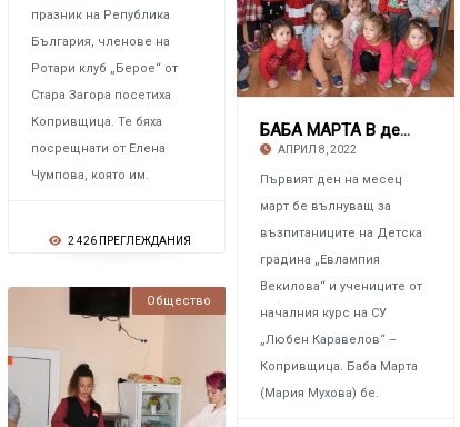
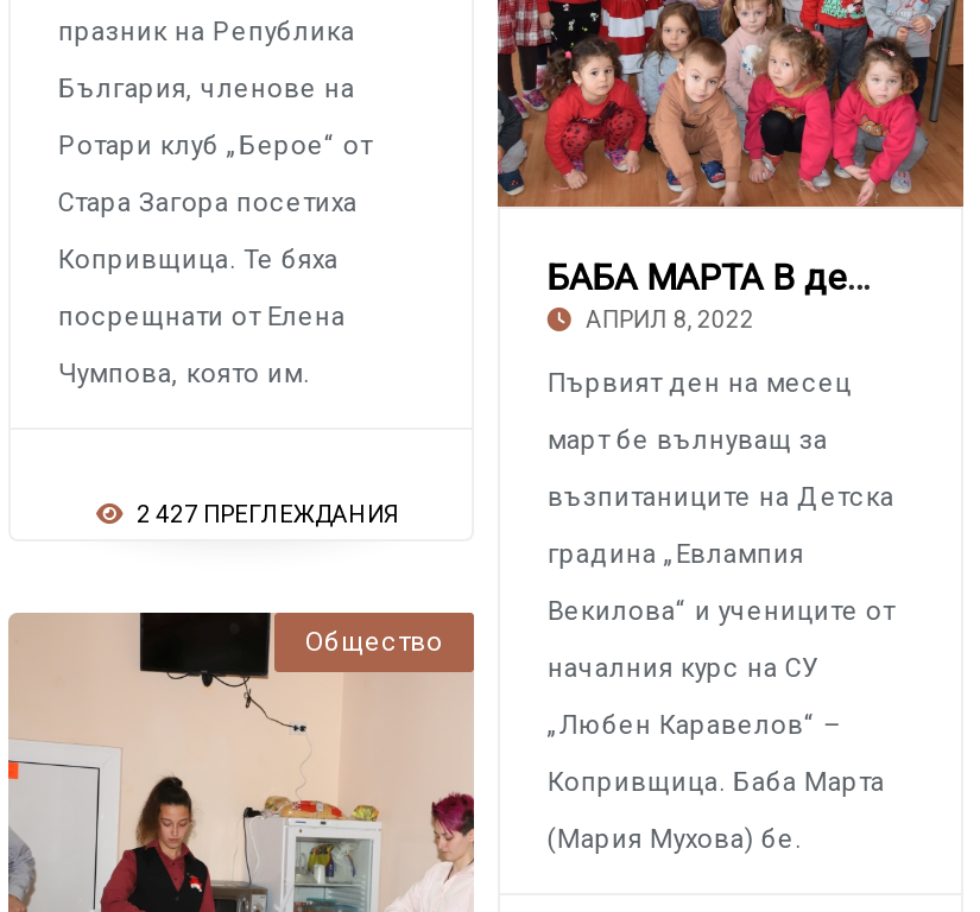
- 2 426 ПРЕГЛЕЖДАНИЯ
+ 2 427 ПРЕГЛЕЖДАНИЯ
